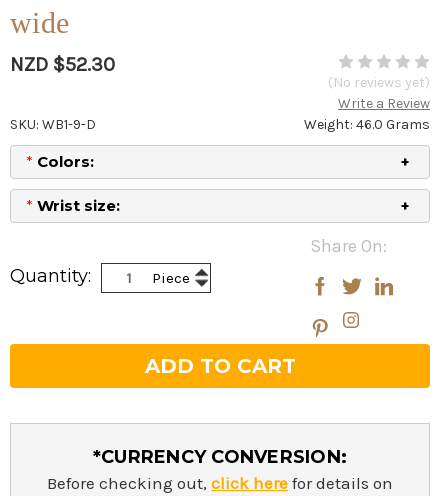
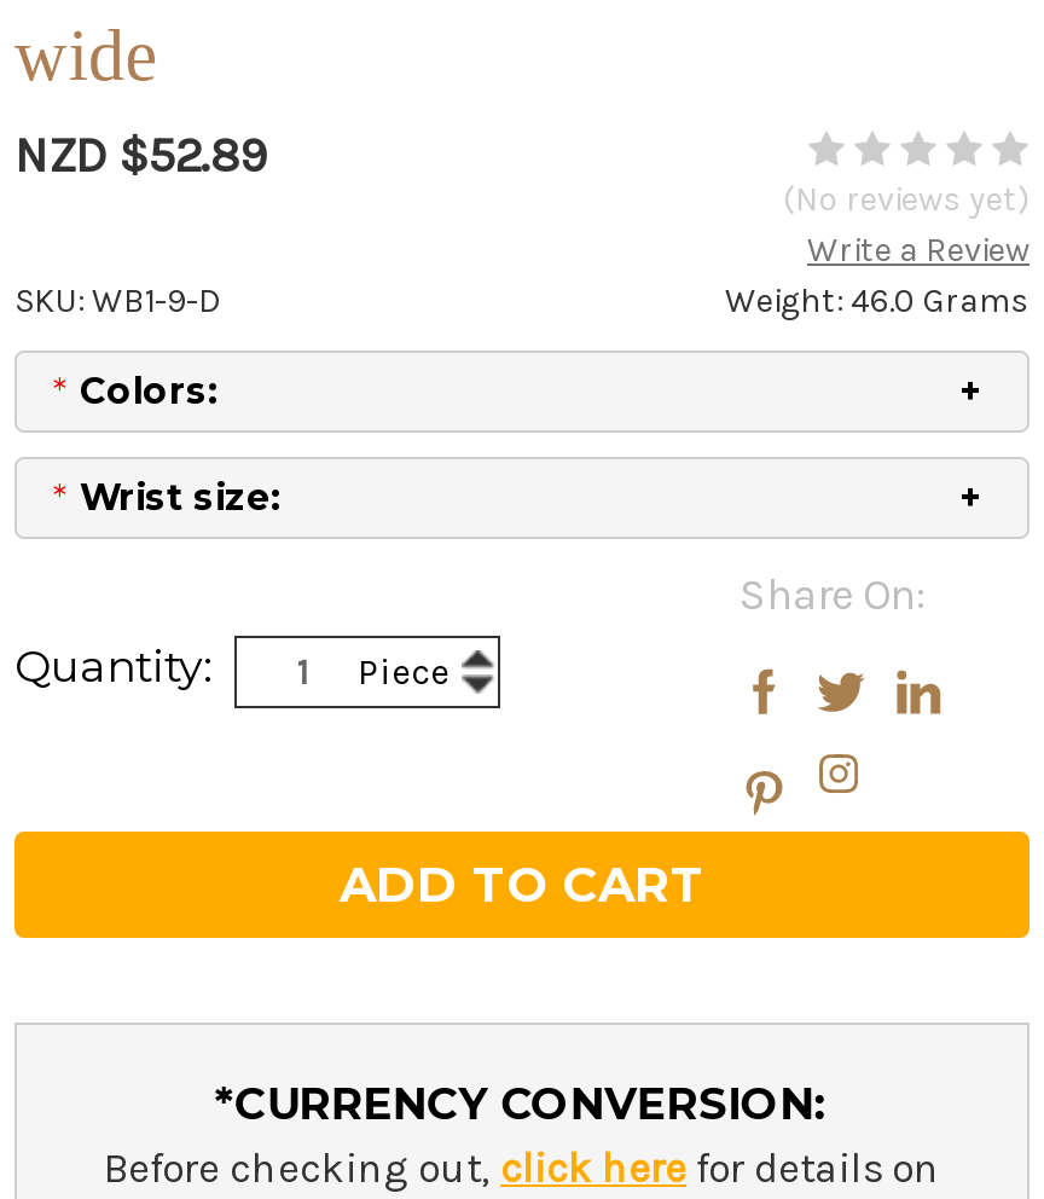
- NZD $52.30
+ NZD $52.89
